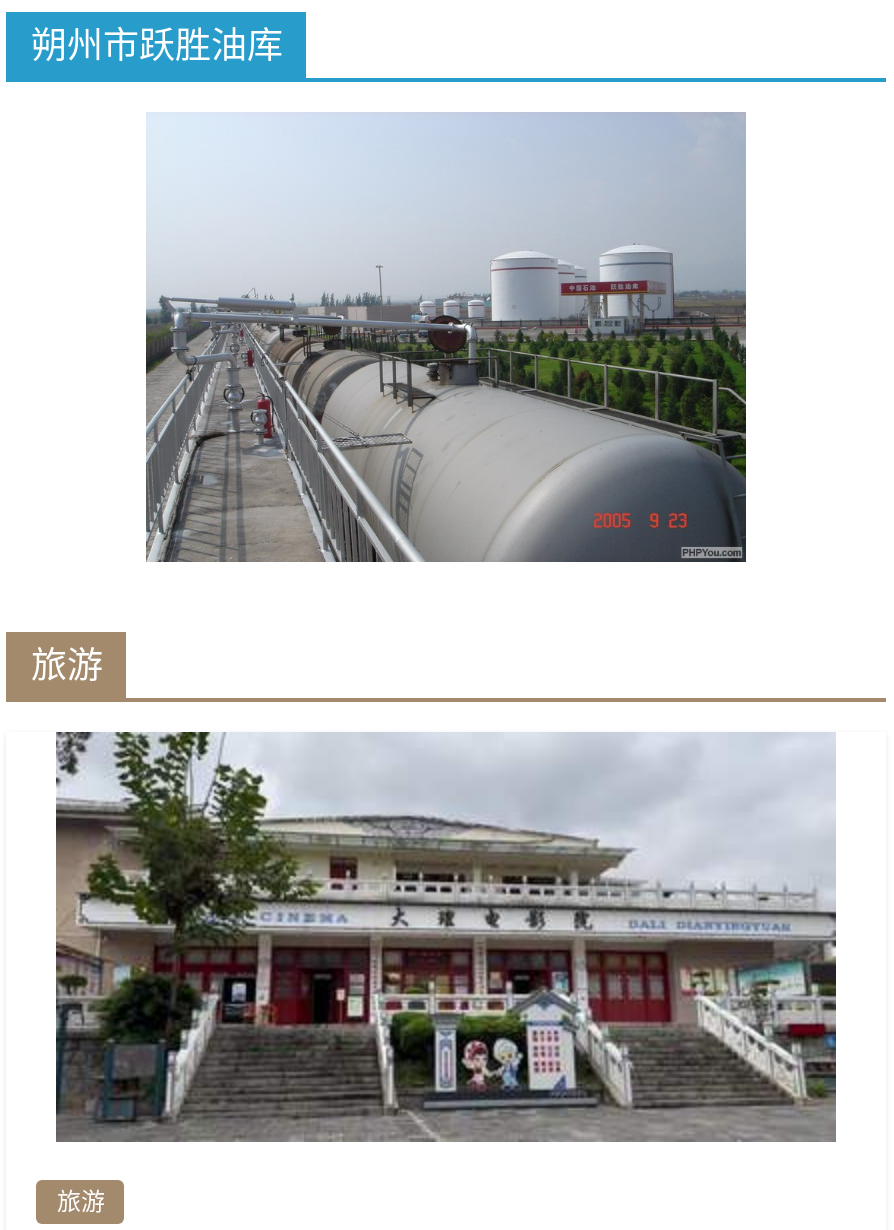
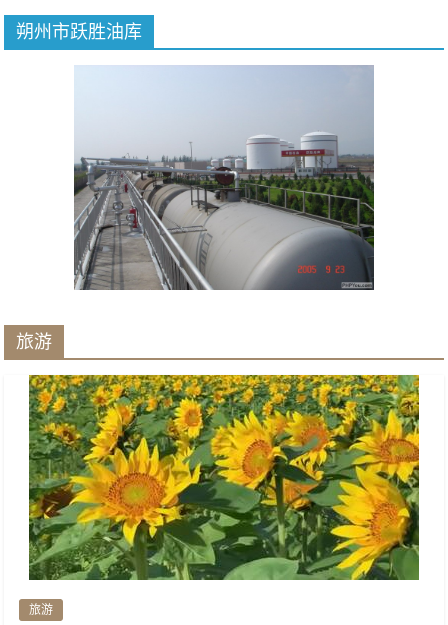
- [image]
+ [image]
